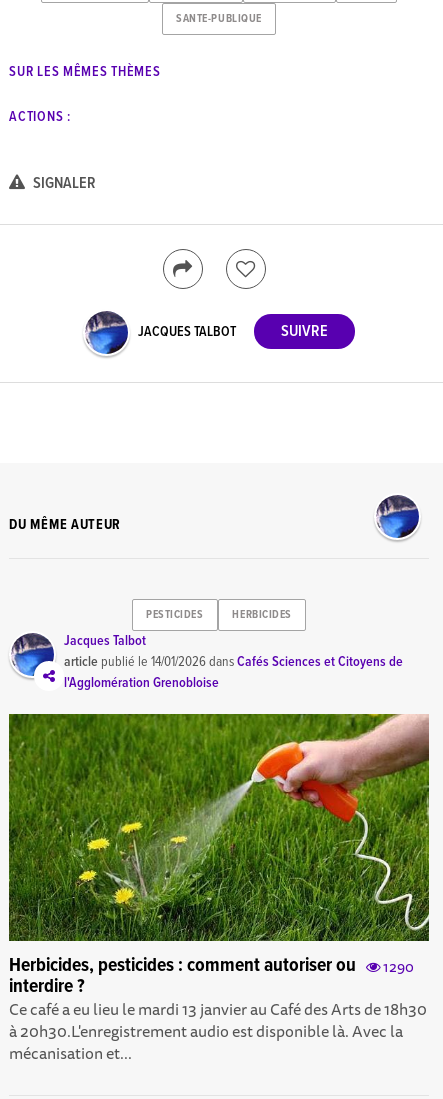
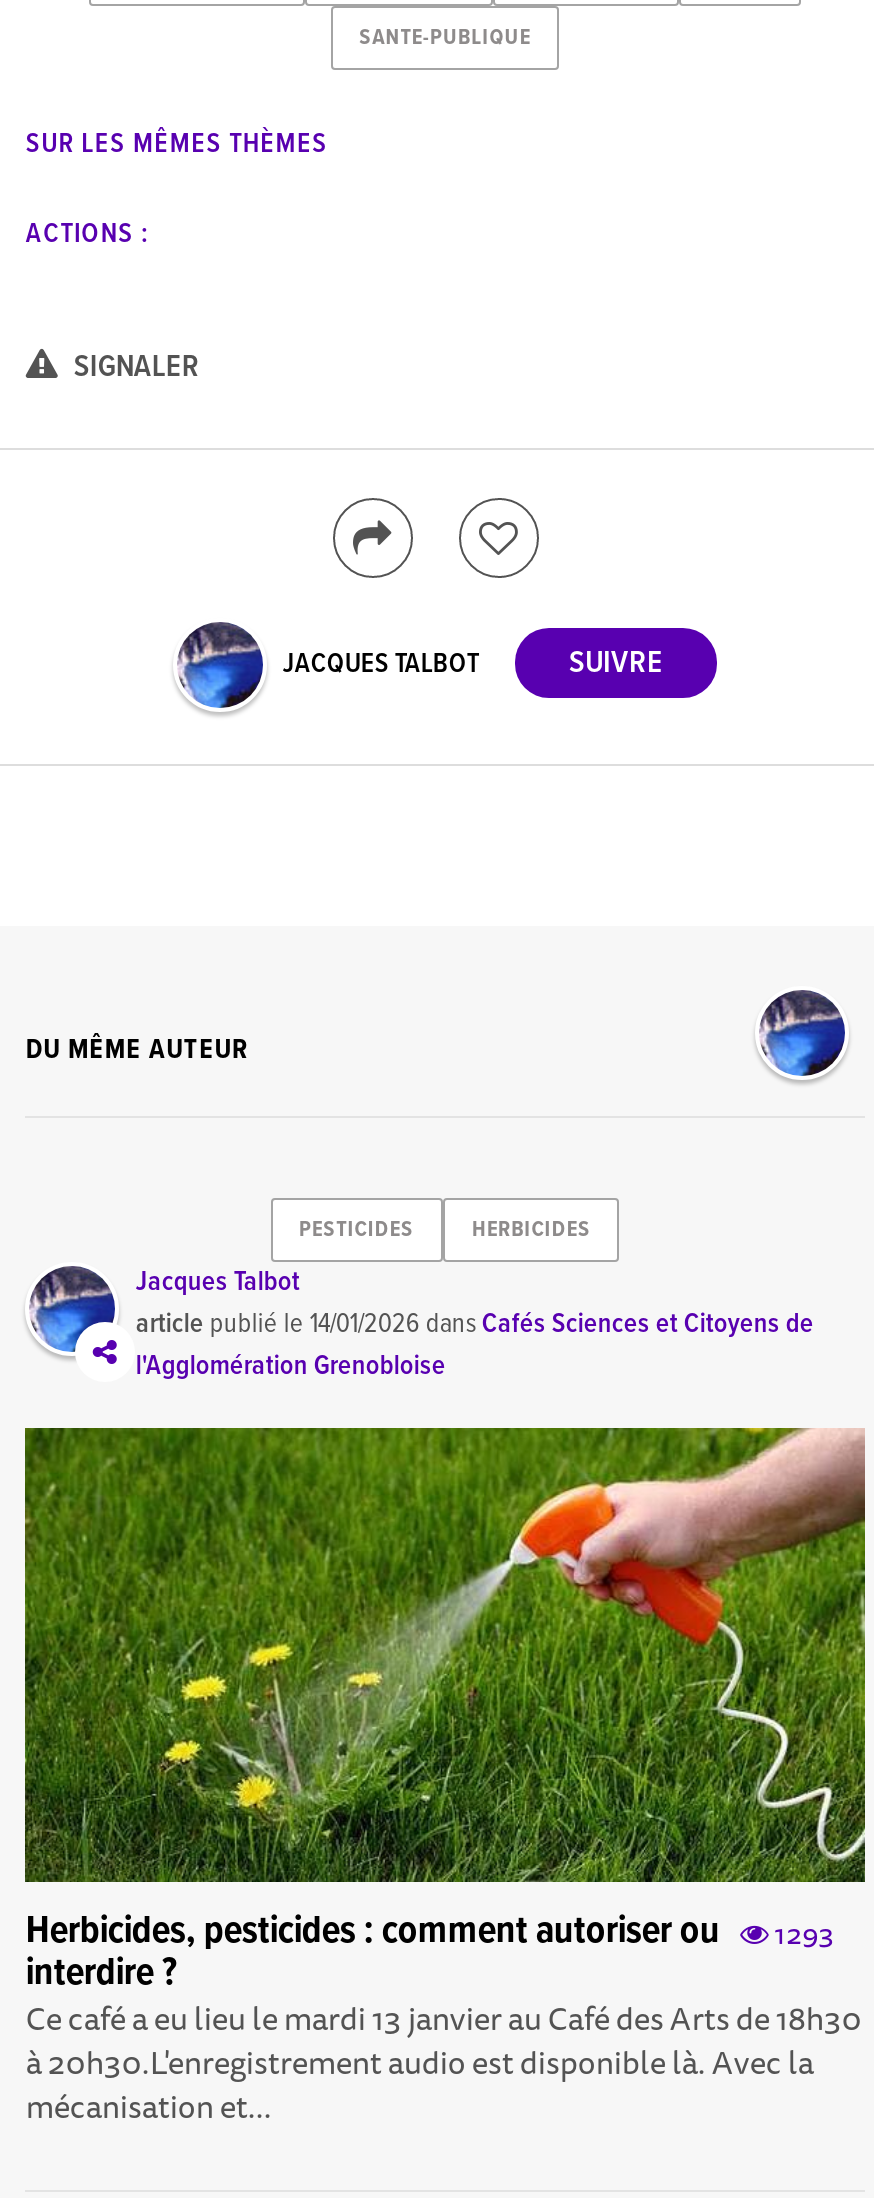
- Herbicides, pesticides : comment autoriser ou 1290
+ Herbicides, pesticides : comment autoriser ou 1293
